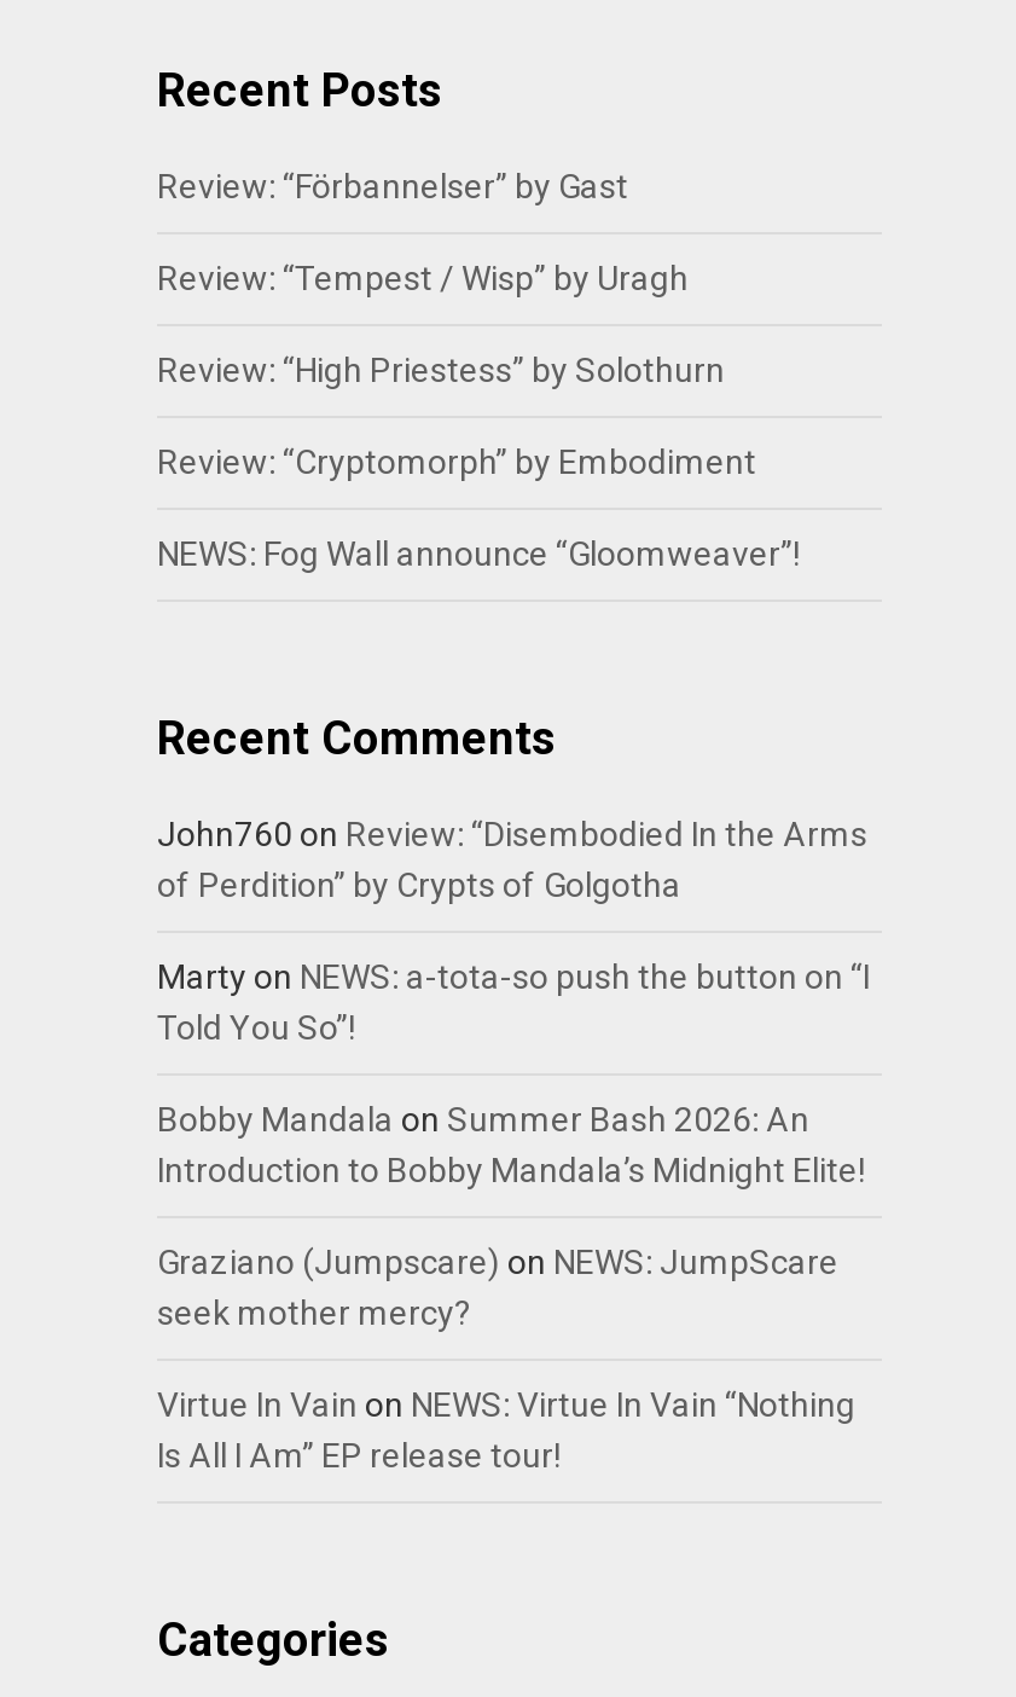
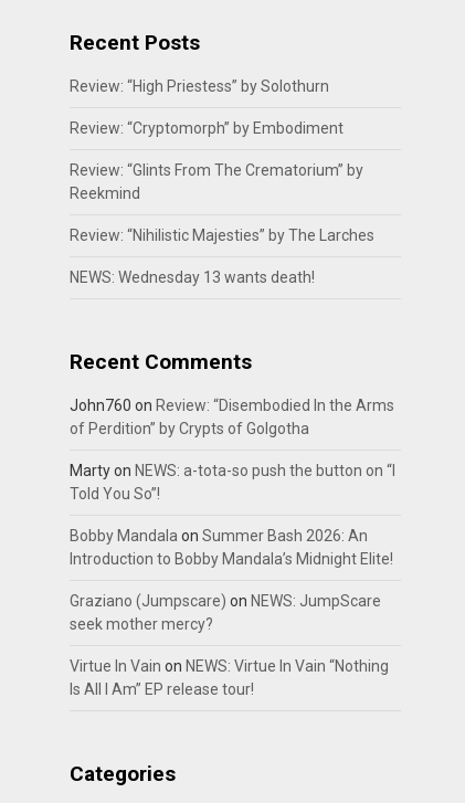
- Review: “Förbannelser” by Gast
- Review: “Tempest / Wisp” by Uragh

moved up: Review: “High Priestess” by Solothurn | Review: “Cryptomorph” by Embodiment

- NEWS: Fog Wall announce “Gloomweaver”!
+ Review: “Glints From The Crematorium” by
+ Reekmind
+ Review: “Nihilistic Majesties” by The Larches
+ NEWS: Wednesday 13 wants death!
